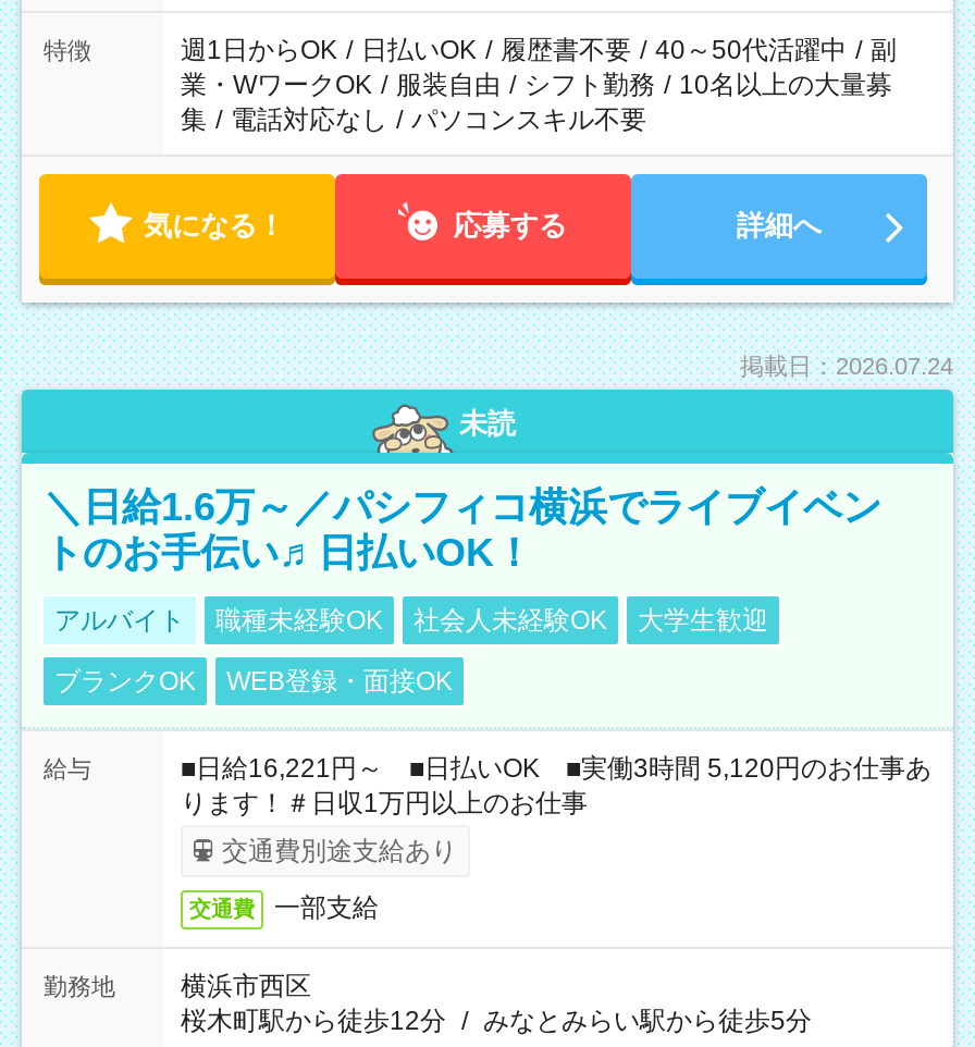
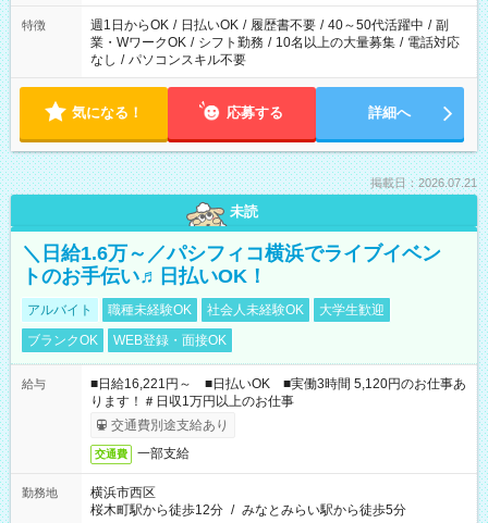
- 業・WワークOK / 服装自由 / シフト勤務 / 10名以上の大量募
- 集 / 電話対応なし / パソコンスキル不要
+ 業・WワークOK / シフト勤務 / 10名以上の大量募集 / 電話対応
+ なし / パソコンスキル不要

- 掲載日：2026.07.24
+ 掲載日：2026.07.21
